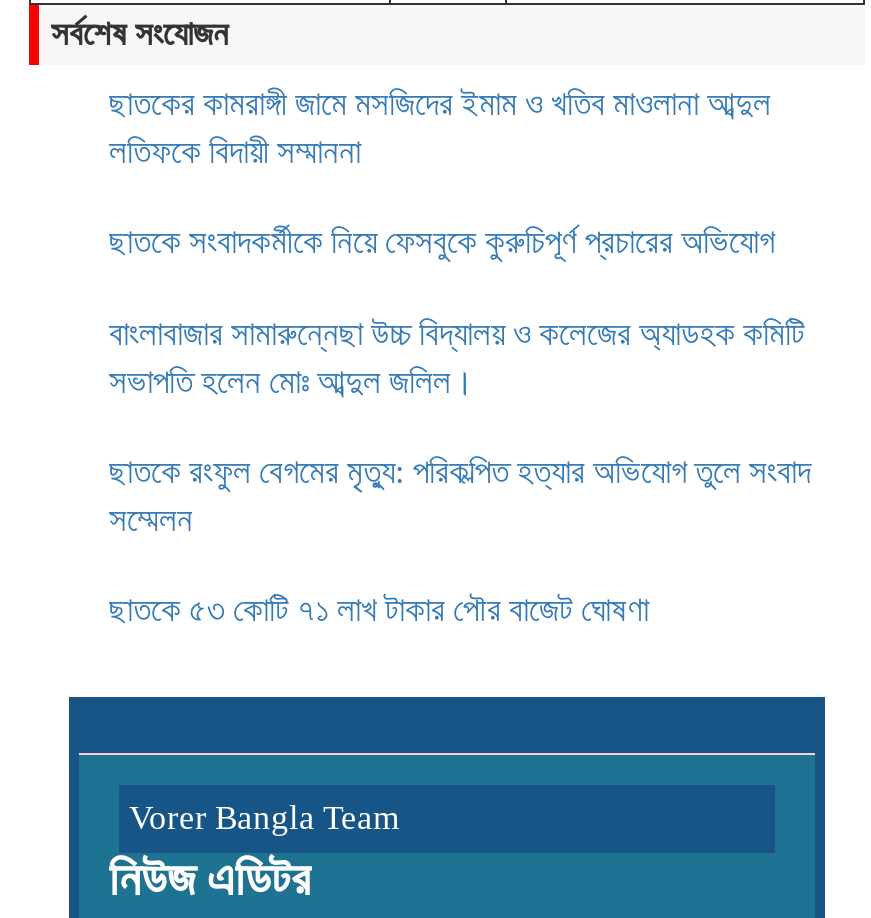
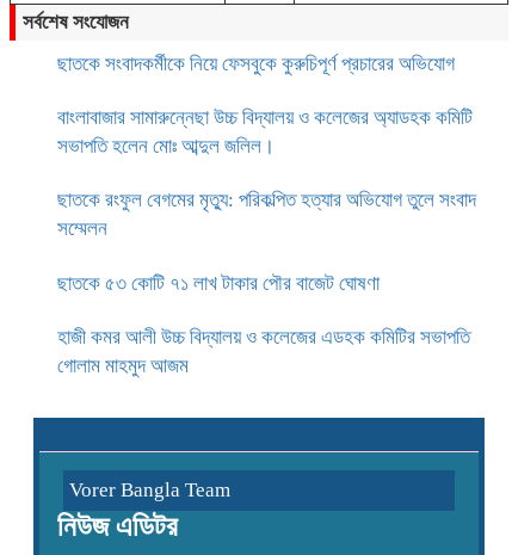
- ছাতকের কামরাঙ্গী জামে মসজিদের ইমাম ও খতিব মাওলানা আব্দুল
- লতিফকে বিদায়ী সম্মাননা

moved up: ছাতকে সংবাদকর্মীকে নিয়ে ফেসবুকে কুরুচিপূর্ণ প্রচারের অভিযোগ | বাংলাবাজার সামারুন্নেছা উচ্চ বিদ্যালয় ও কলেজের অ্যাডহক কমিটি | সভাপতি হলেন মোঃ আব্দুল জলিল। | ছাতকে রংফুল বেগমের মৃত্যু: পরিকল্পিত হত্যার অভিযোগ তুলে সংবাদ | সম্মেলন | ছাতকে ৫৩ কোটি ৭১ লাখ টাকার পৌর বাজেট ঘোষণা

+ হাজী কমর আলী উচ্চ বিদ্যালয় ও কলেজের এডহক কমিটির সভাপতি
+ গোলাম মাহমুদ আজম
